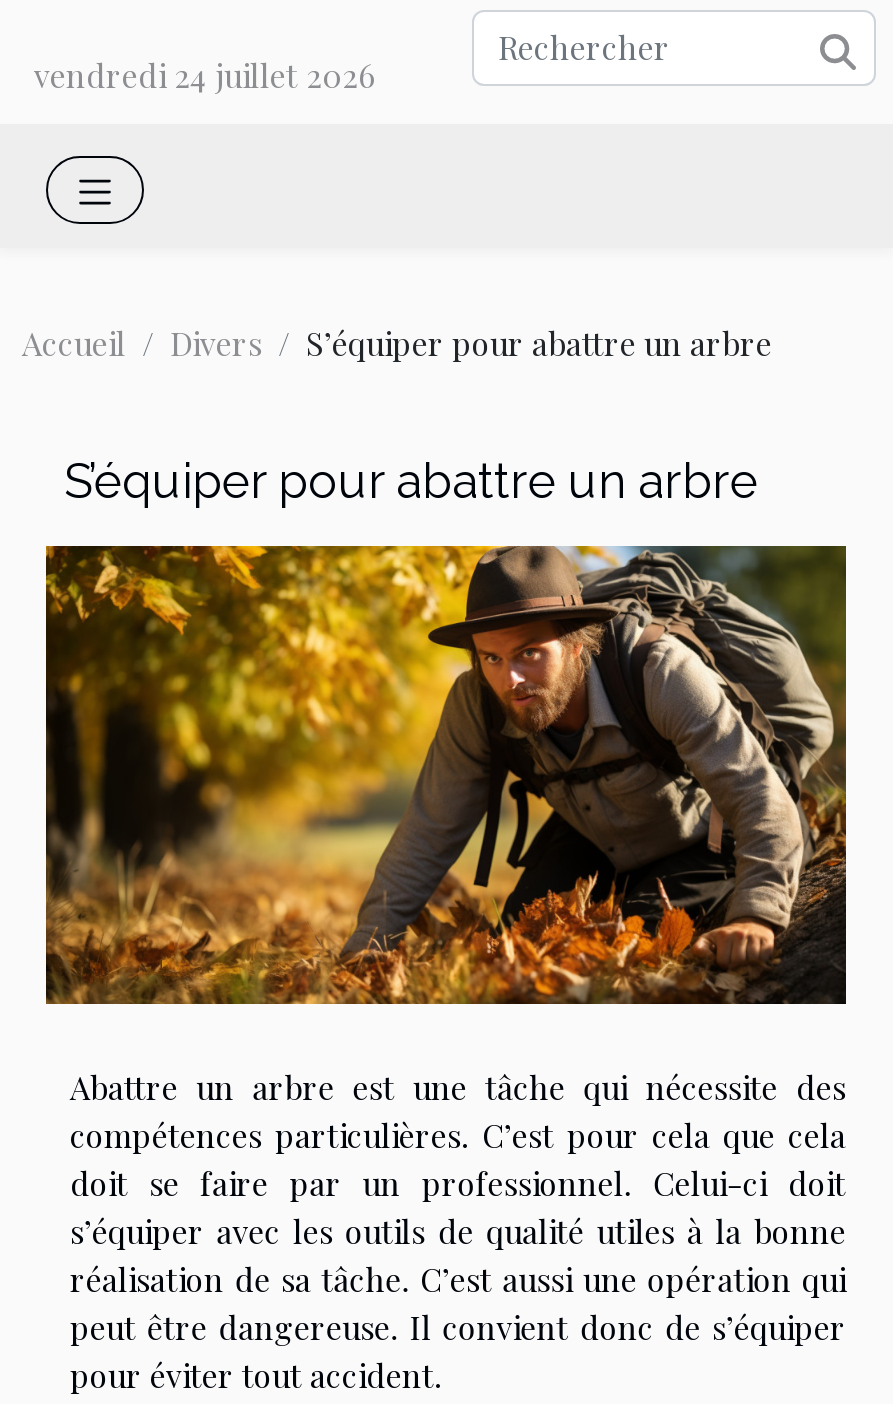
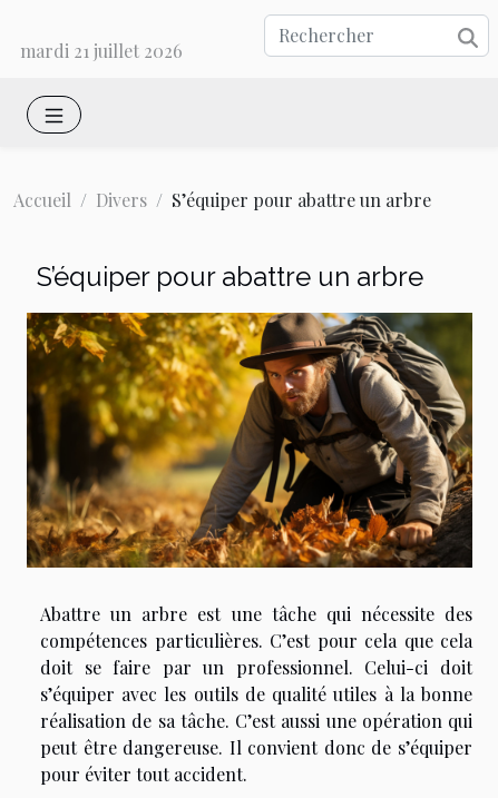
- vendredi 24 juillet 2026
+ mardi 21 juillet 2026
